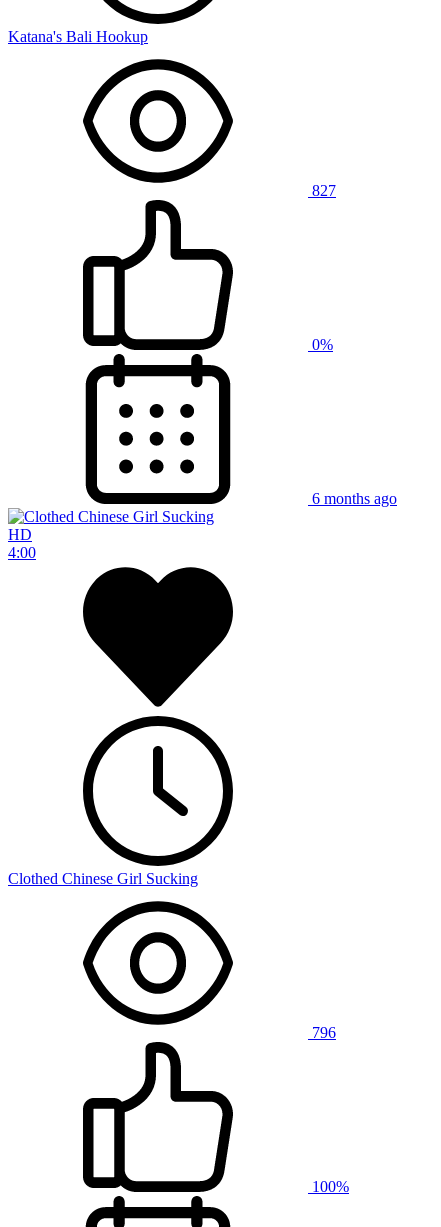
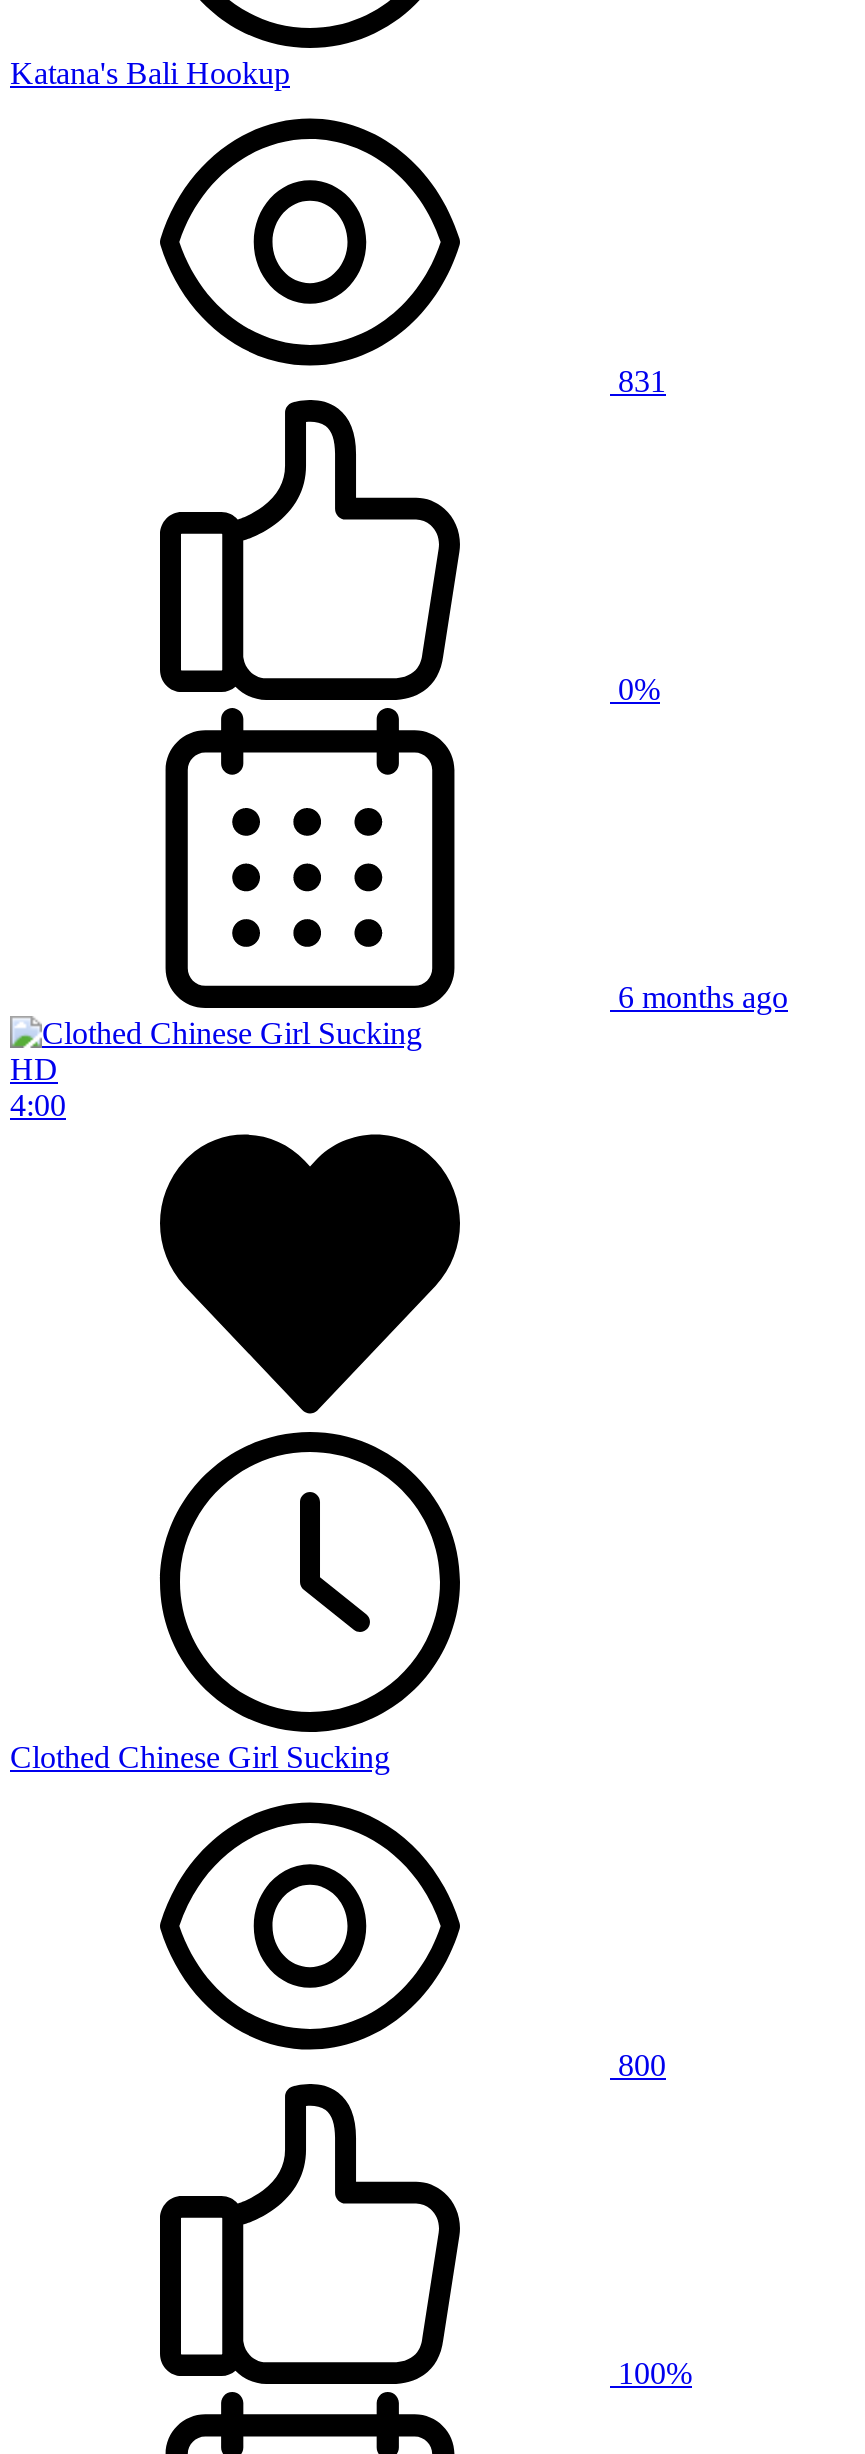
- 827
+ 831

- 796
+ 800
